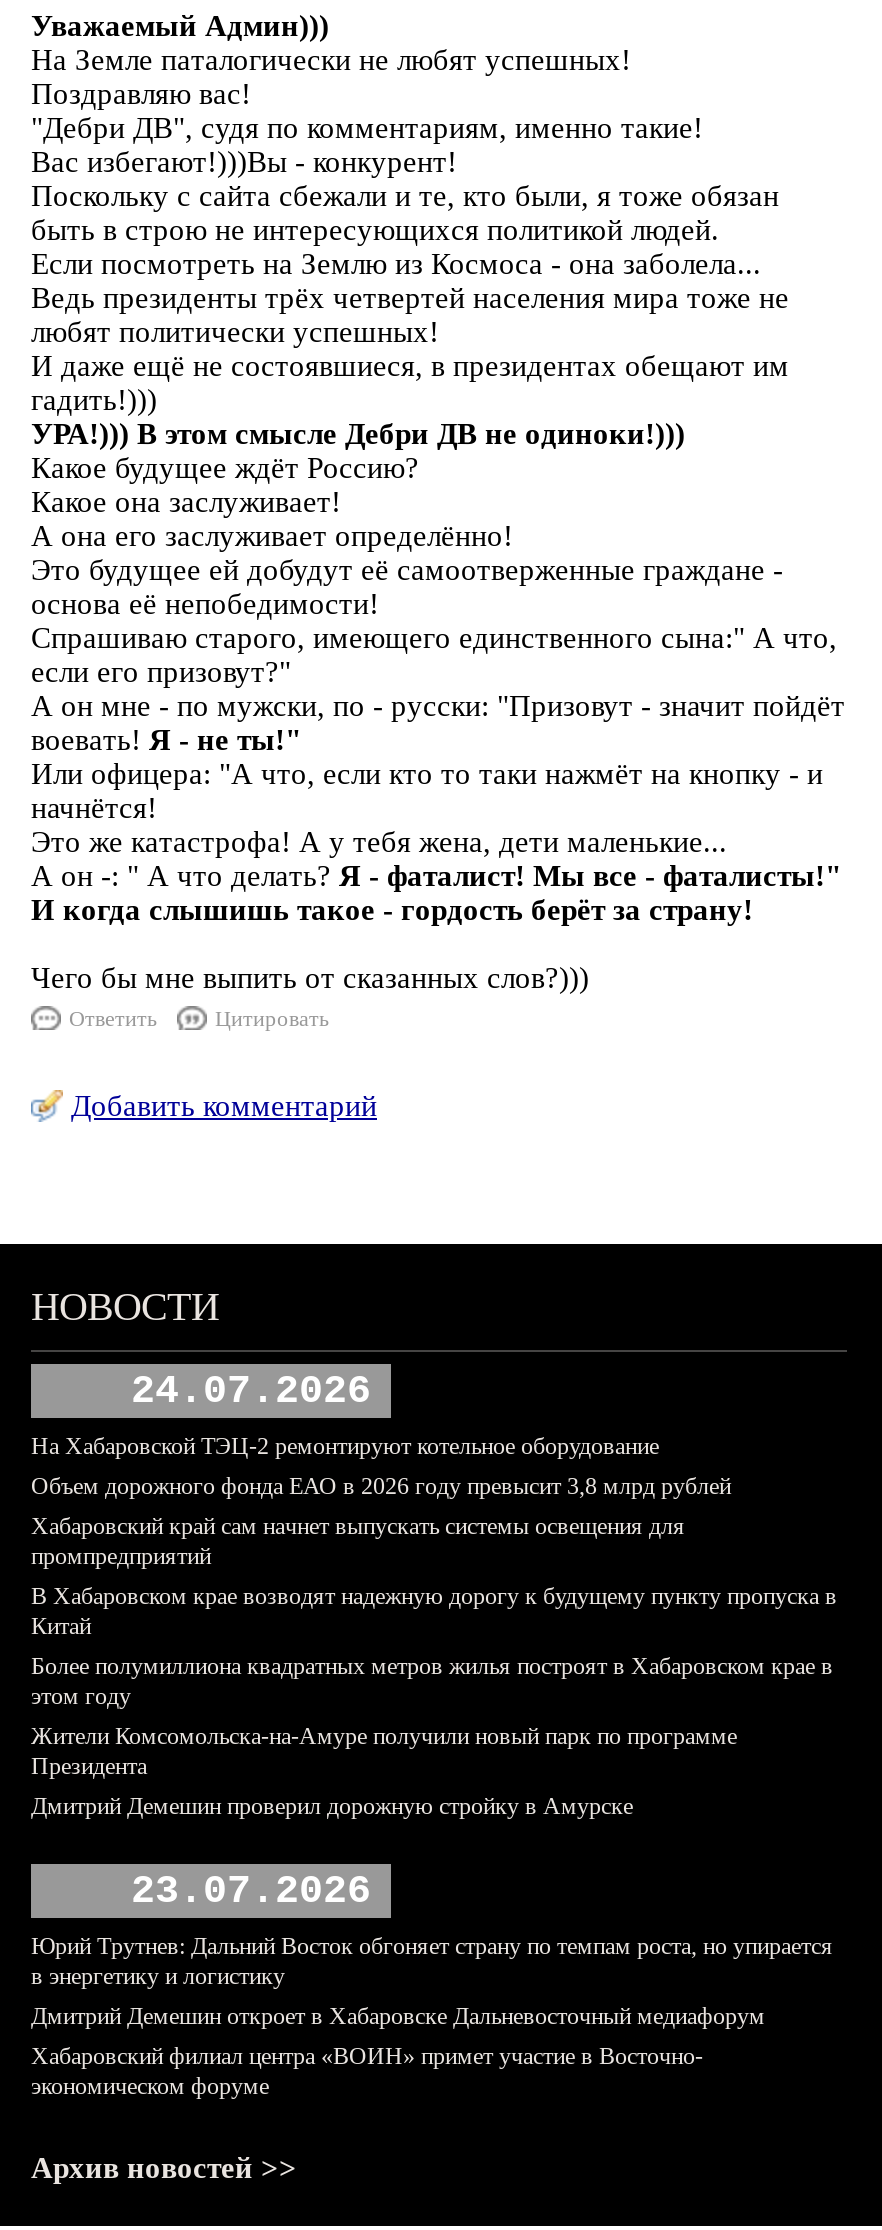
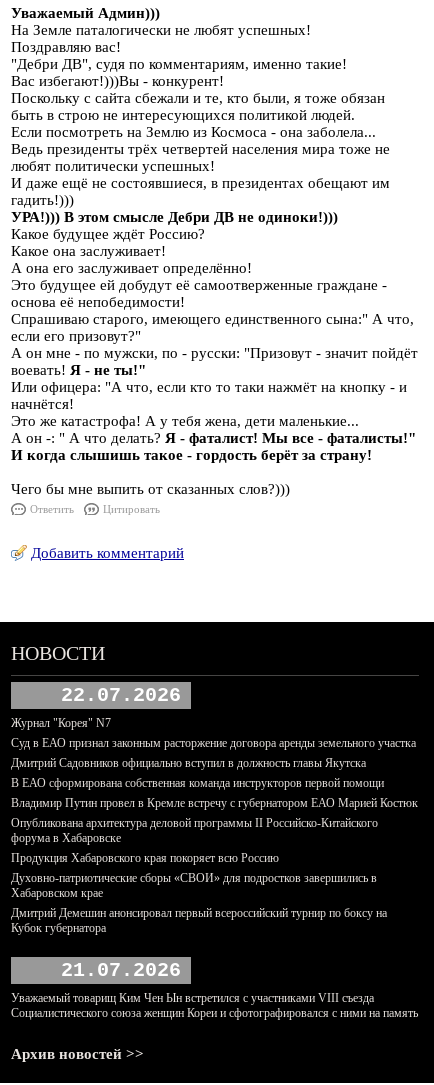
- 24.07.2026
- На Хабаровской ТЭЦ-2 ремонтируют котельное оборудование
- Объем дорожного фонда ЕАО в 2026 году превысит 3,8 млрд рублей
- Хабаровский край сам начнет выпускать системы освещения для
- промпредприятий
- В Хабаровском крае возводят надежную дорогу к будущему пункту пропуска в
- Китай
- Более полумиллиона квадратных метров жилья построят в Хабаровском крае в
- этом году
- Жители Комсомольска-на-Амуре получили новый парк по программе
- Президента
- Дмитрий Демешин проверил дорожную стройку в Амурске
+ 22.07.2026
+ Журнал "Корея" N7
+ Суд в ЕАО признал законным расторжение договора аренды земельного участка
+ Дмитрий Садовников официально вступил в должность главы Якутска
+ В ЕАО сформирована собственная команда инструкторов первой помощи
+ Владимир Путин провел в Кремле встречу с губернатором ЕАО Марией Костюк
+ Опубликована архитектура деловой программы II Российско-Китайского
+ форума в Хабаровске
+ Продукция Хабаровского края покоряет всю Россию
+ Духовно-патриотические сборы «СВОИ» для подростков завершились в
+ Хабаровском крае
+ Дмитрий Демешин анонсировал первый всероссийский турнир по боксу на
+ Кубок губернатора

- 23.07.2026
- Юрий Трутнев: Дальний Восток обгоняет страну по темпам роста, но упирается
- в энергетику и логистику
- Дмитрий Демешин откроет в Хабаровске Дальневосточный медиафорум
- Хабаровский филиал центра «ВОИН» примет участие в Восточно-
- экономическом форуме
+ 21.07.2026
+ Уважаемый товарищ Ким Чен Ын встретился с участниками VIII съезда
+ Социалистического союза женщин Кореи и сфотографировался с ними на память
